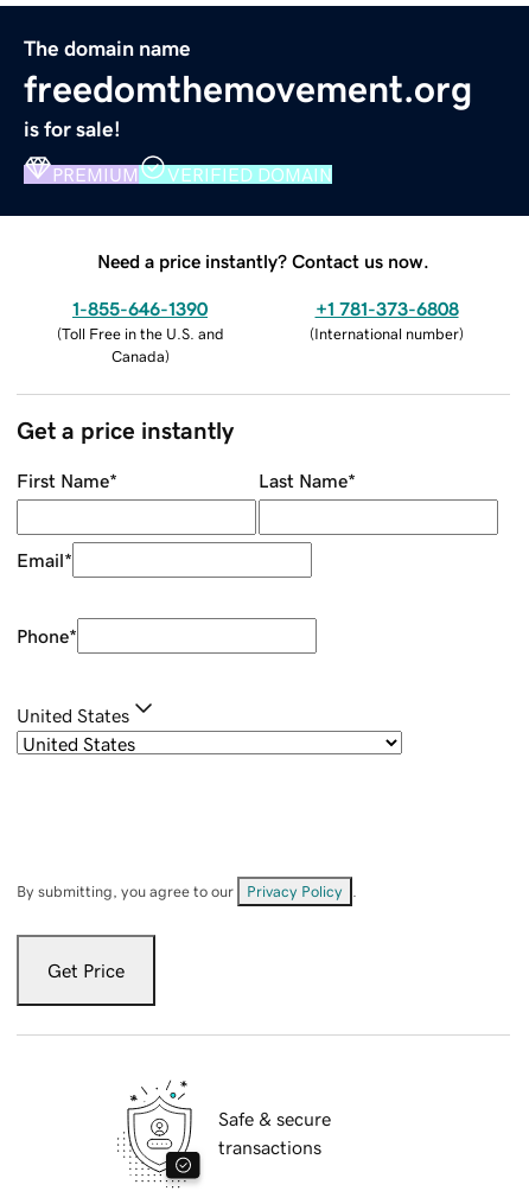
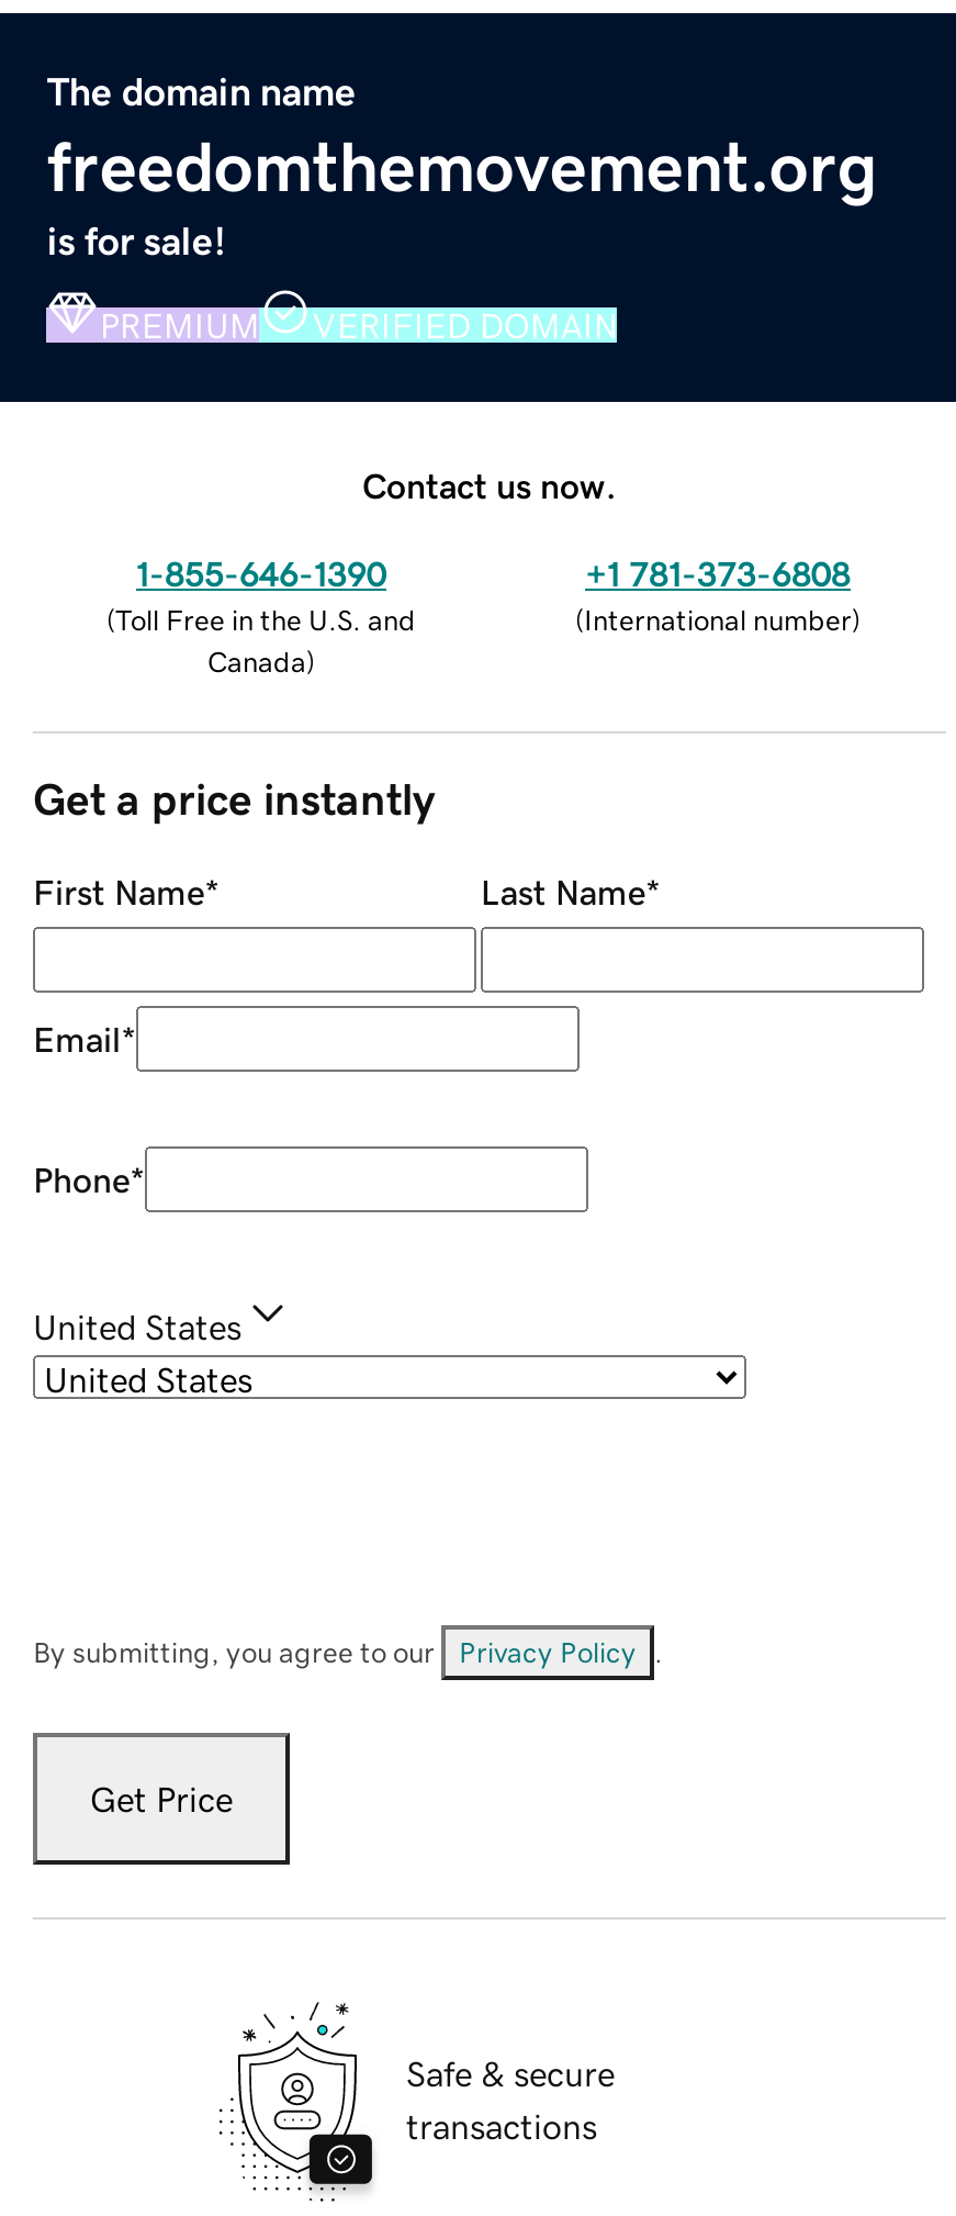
- Need a price instantly? Contact us now.
+ Contact us now.
